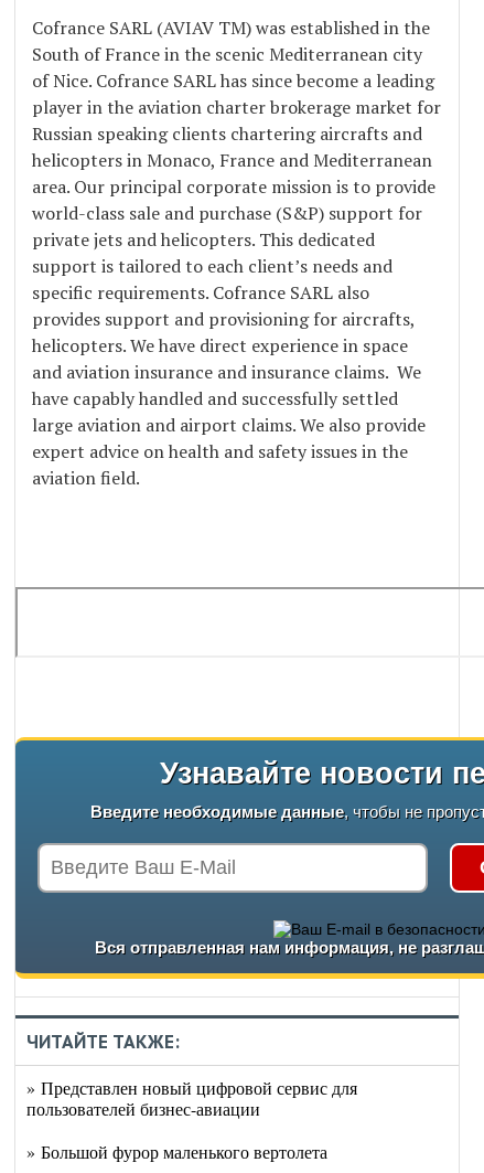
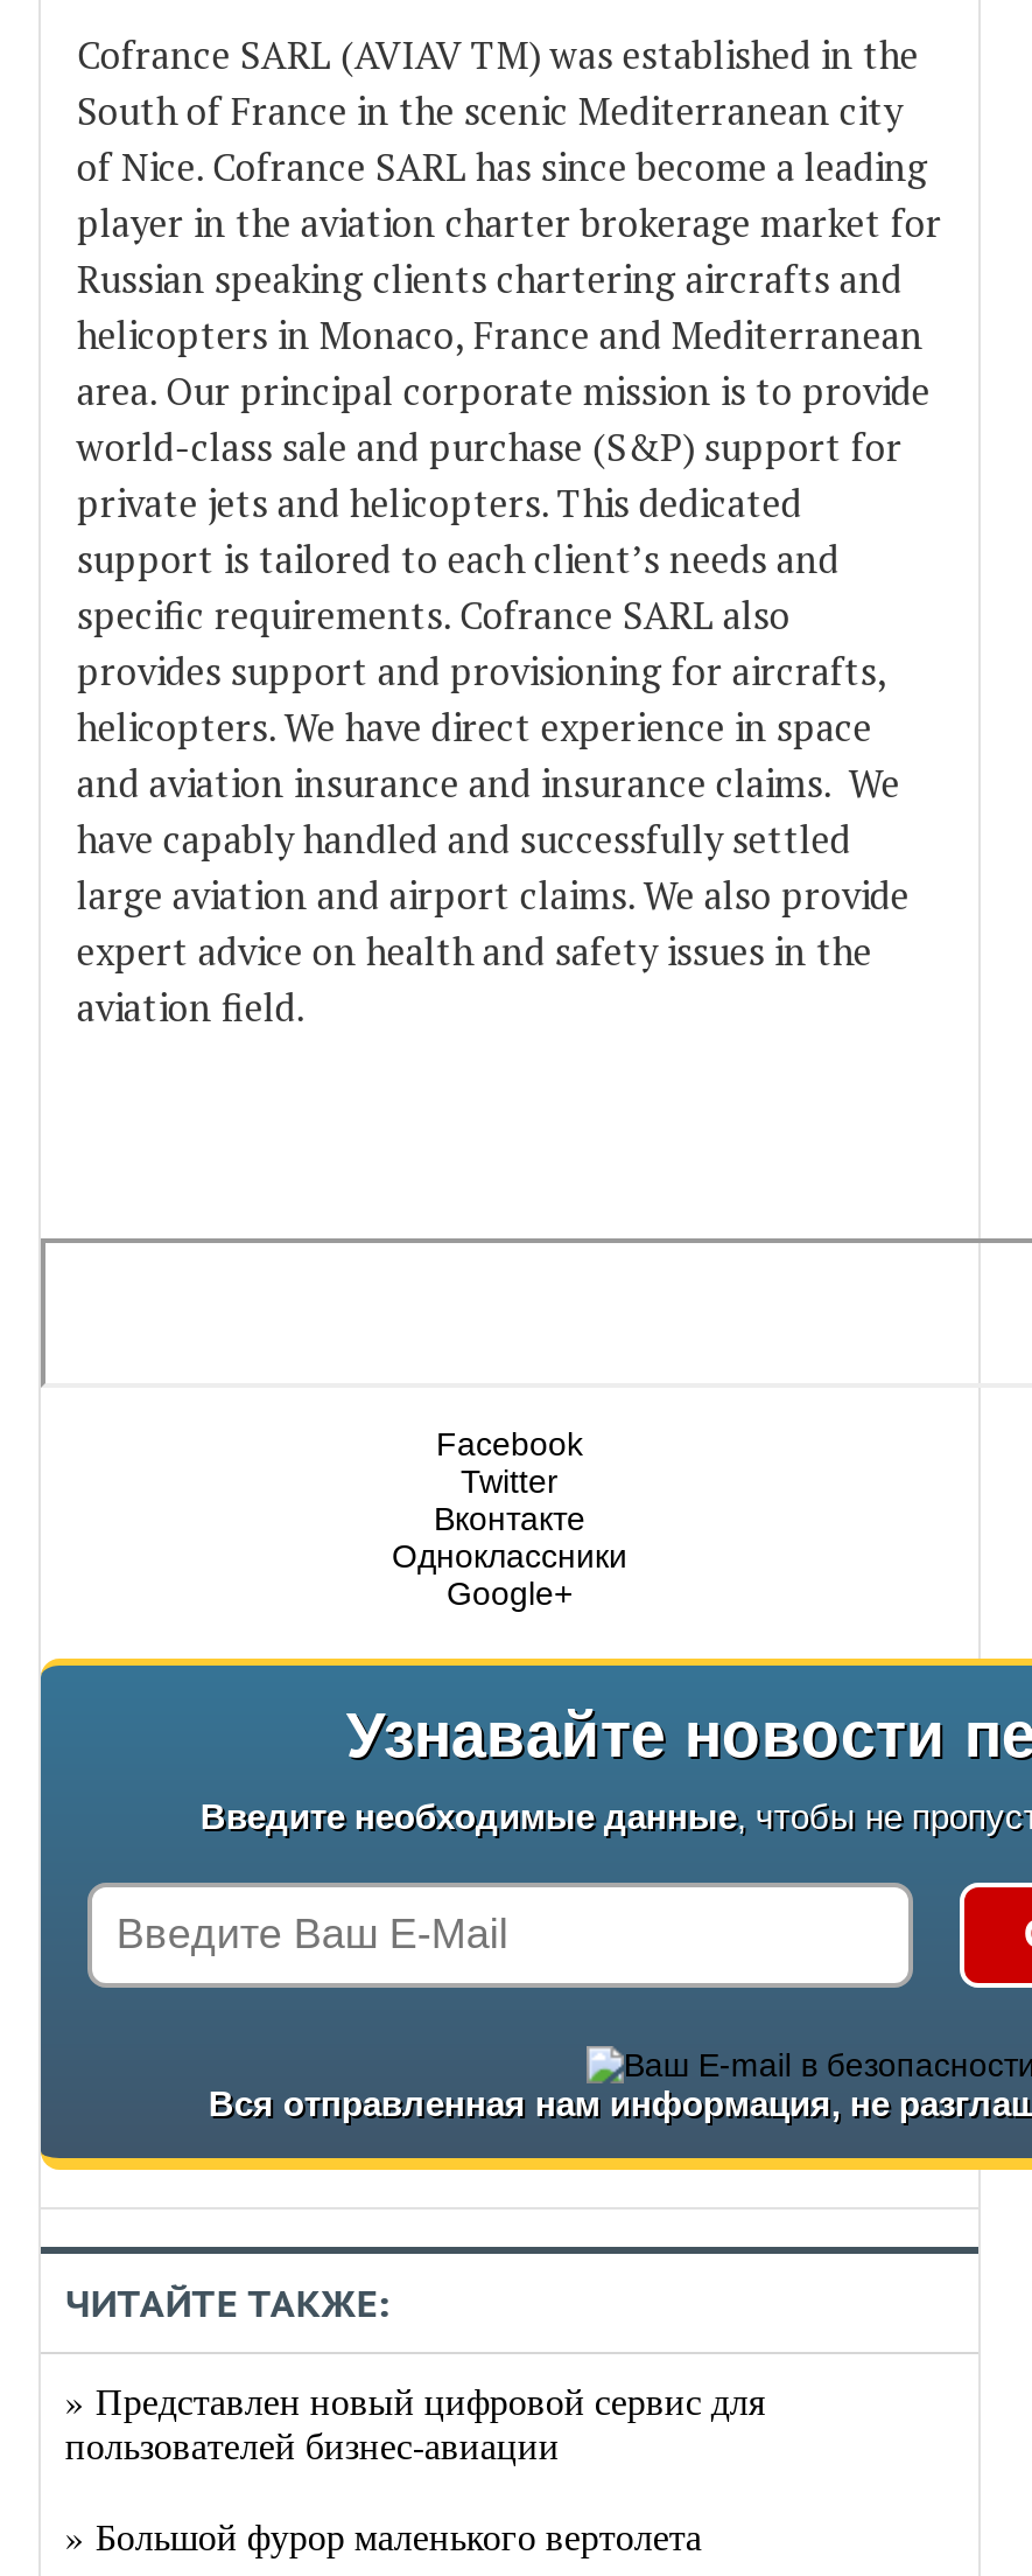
+ Facebook
+ Twitter
+ Вконтакте
+ Одноклассники
+ Google+
